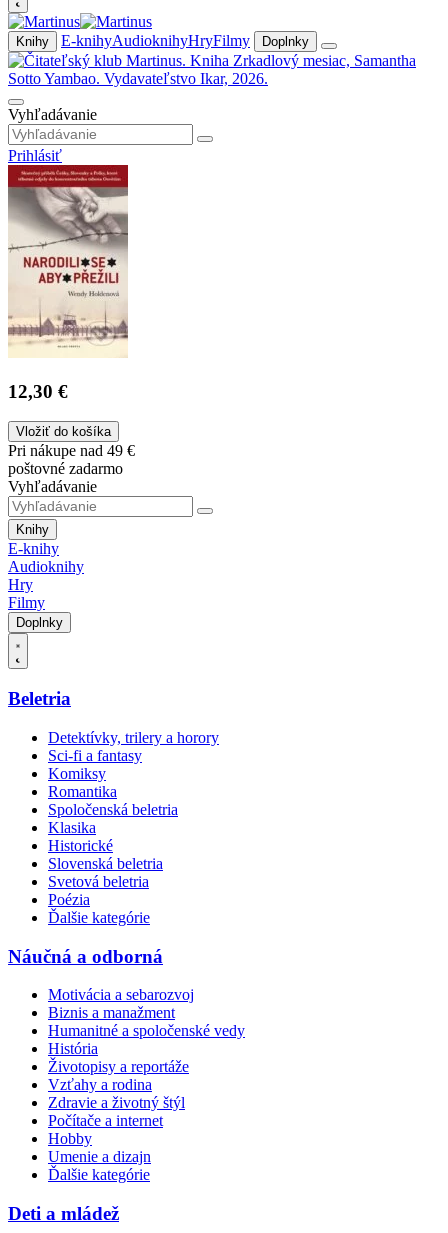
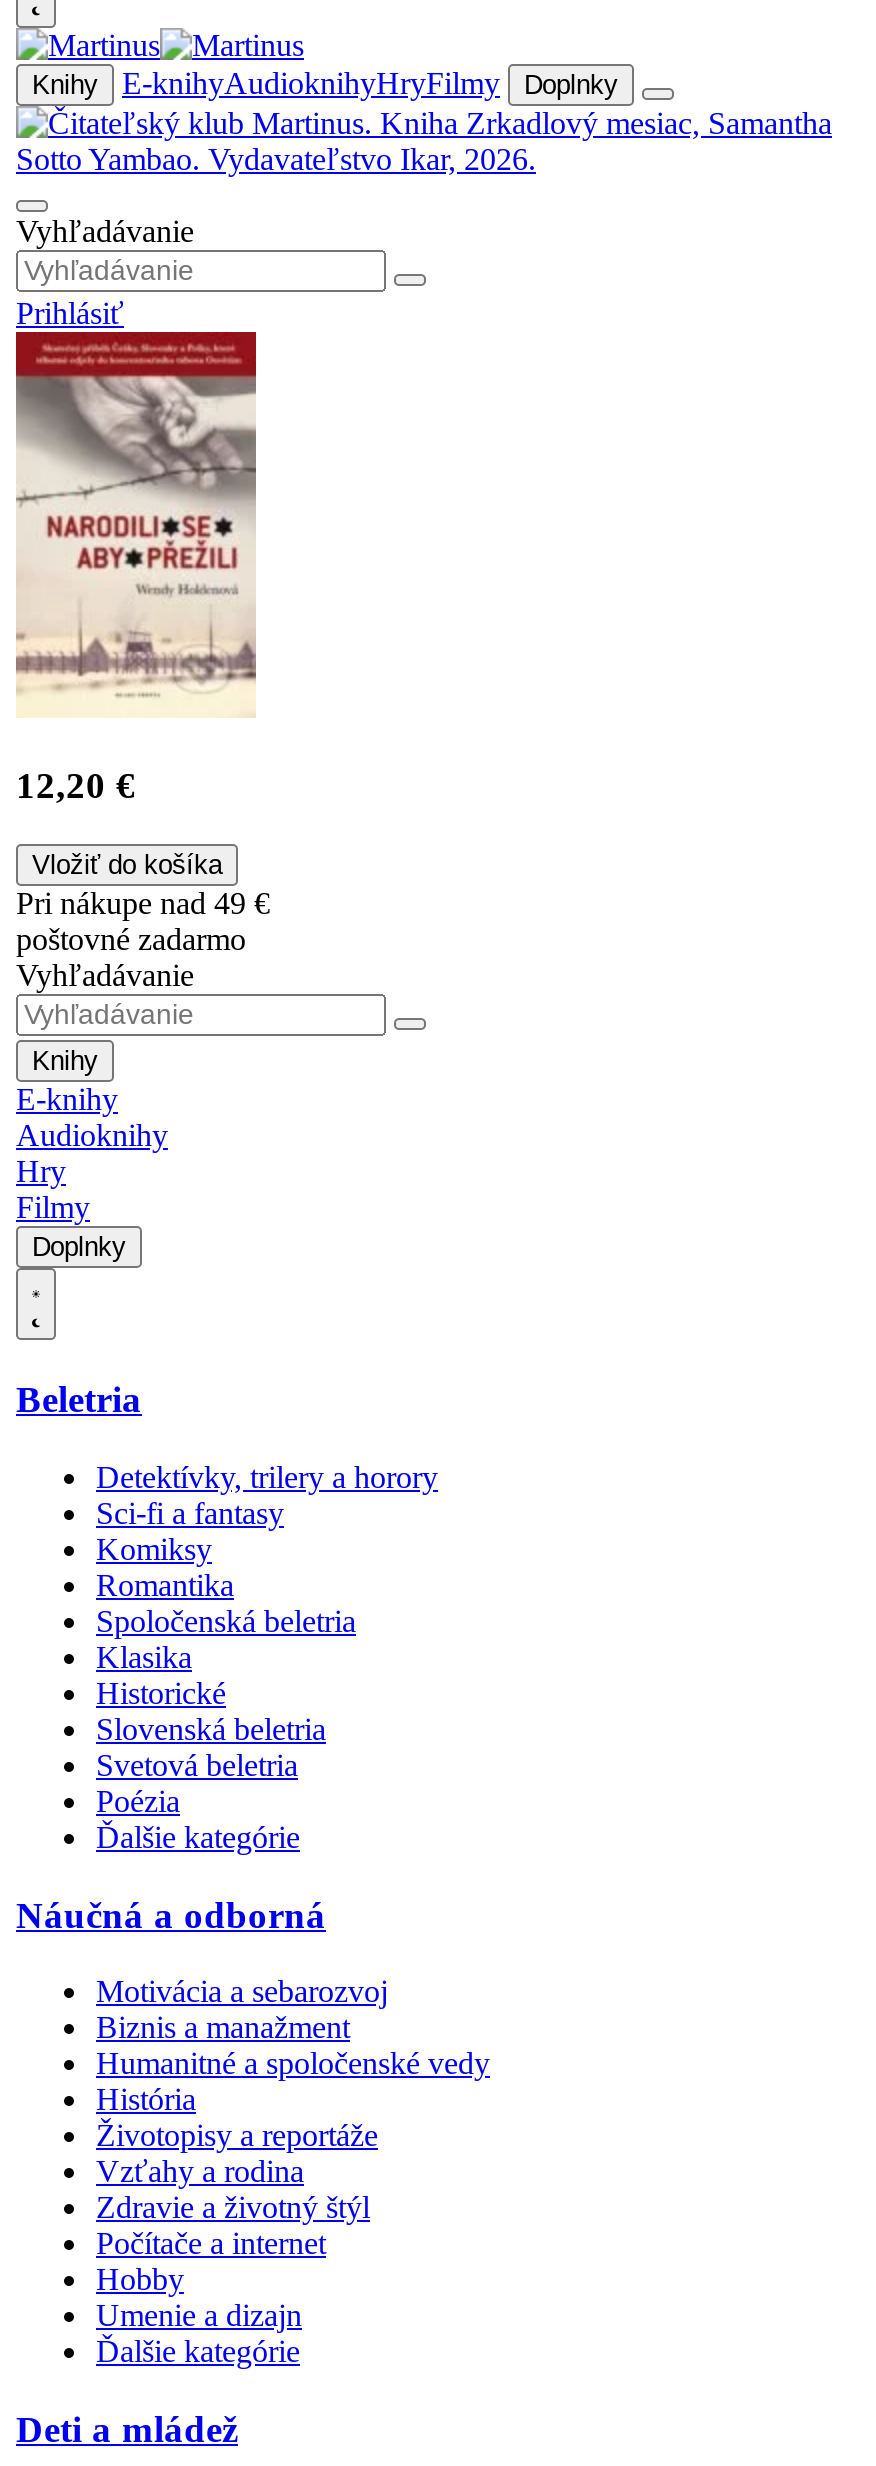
- 12,30 €
+ 12,20 €
